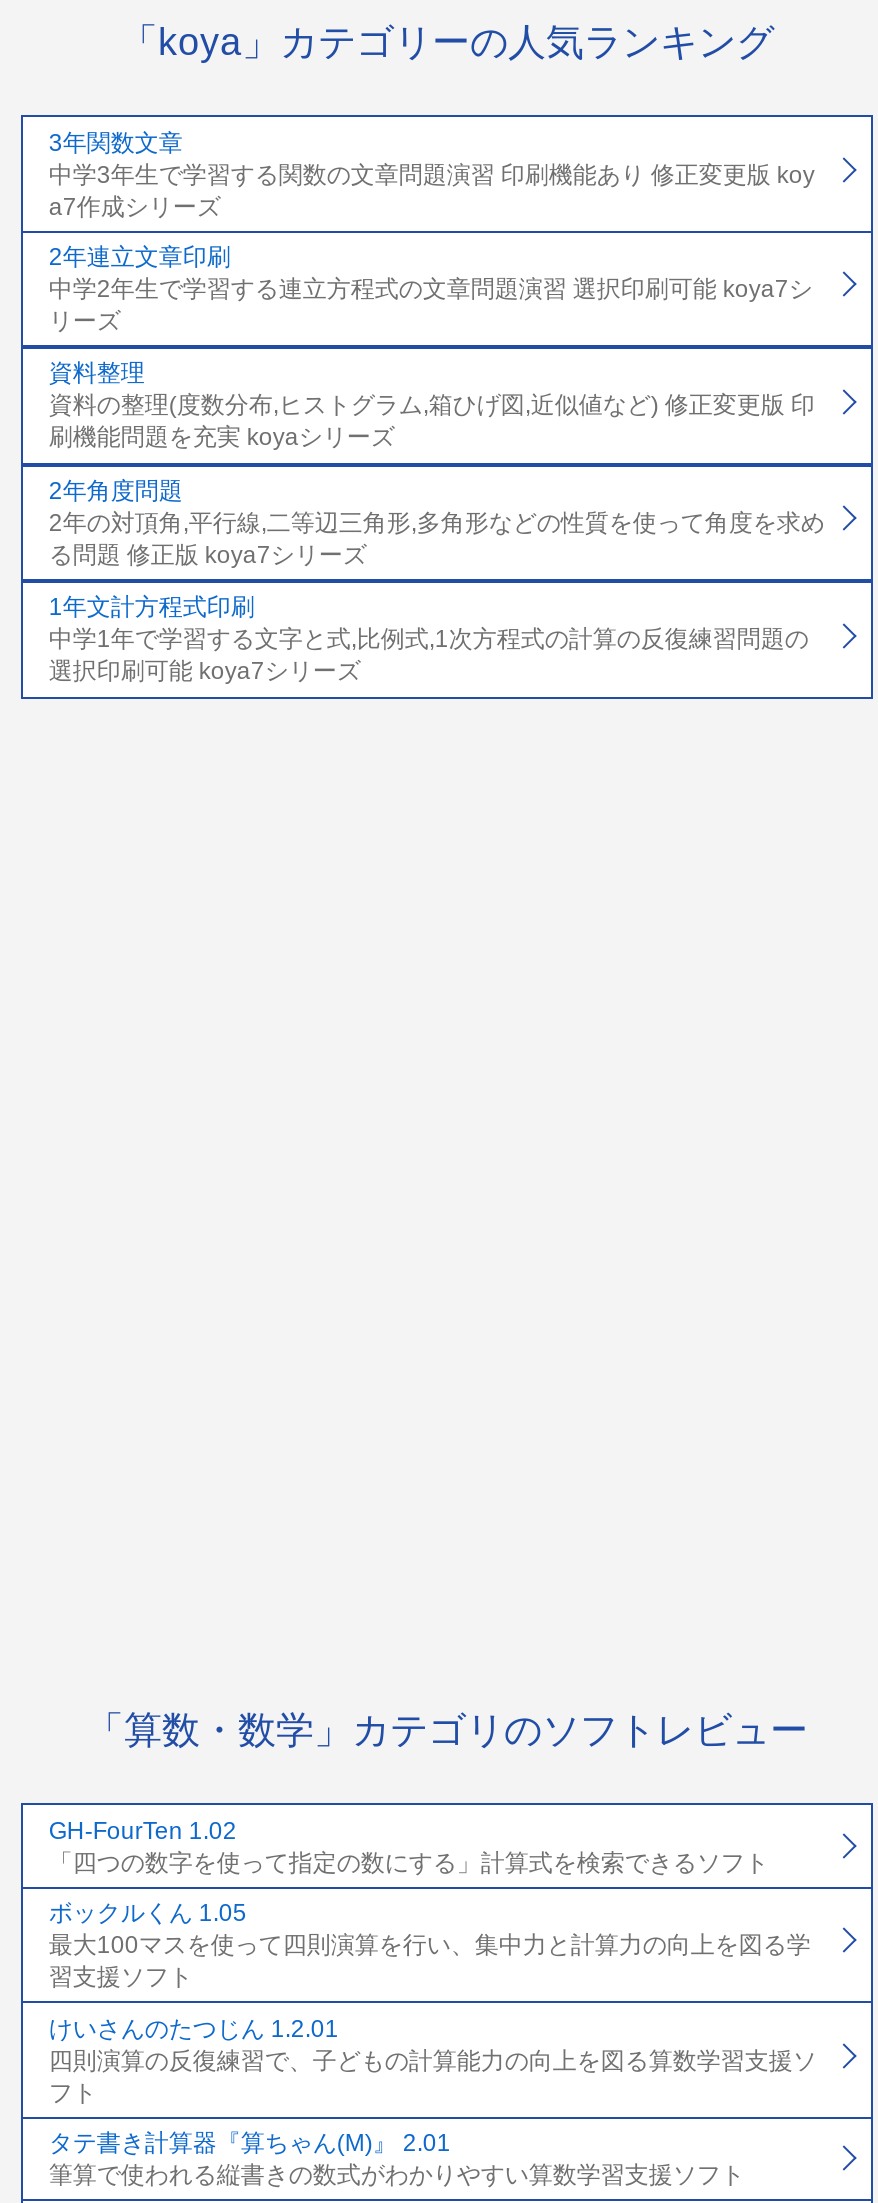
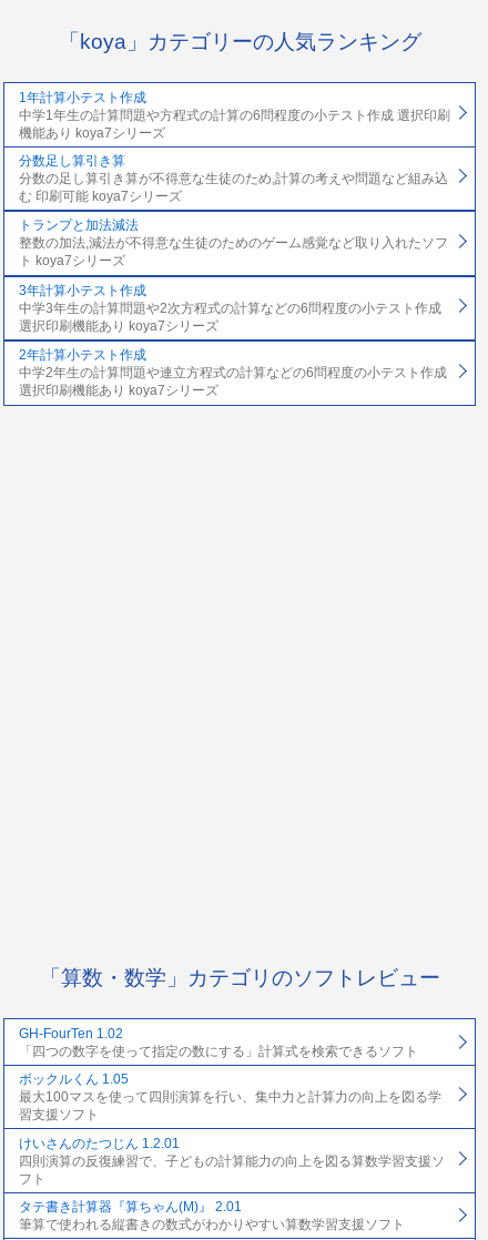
- 3年関数文章
- 中学3年生で学習する関数の文章問題演習 印刷機能あり 修正変更版 koy
- a7作成シリーズ
+ 1年計算小テスト作成
+ 中学1年生の計算問題や方程式の計算の6問程度の小テスト作成 選択印刷
+ 機能あり koya7シリーズ

- 2年連立文章印刷
- 中学2年生で学習する連立方程式の文章問題演習 選択印刷可能 koya7シ
- リーズ
+ 分数足し算引き算
+ 分数の足し算引き算が不得意な生徒のため,計算の考えや問題など組み込
+ む 印刷可能 koya7シリーズ

- 資料整理
- 資料の整理(度数分布,ヒストグラム,箱ひげ図,近似値など) 修正変更版 印
- 刷機能問題を充実 koyaシリーズ
+ トランプと加法減法
+ 整数の加法,減法が不得意な生徒のためのゲーム感覚など取り入れたソフ
+ ト koya7シリーズ

- 2年角度問題
- 2年の対頂角,平行線,二等辺三角形,多角形などの性質を使って角度を求め
- る問題 修正版 koya7シリーズ
+ 3年計算小テスト作成
+ 中学3年生の計算問題や2次方程式の計算などの6問程度の小テスト作成
+ 選択印刷機能あり koya7シリーズ

- 1年文計方程式印刷
- 中学1年で学習する文字と式,比例式,1次方程式の計算の反復練習問題の
- 選択印刷可能 koya7シリーズ
+ 2年計算小テスト作成
+ 中学2年生の計算問題や連立方程式の計算などの6問程度の小テスト作成
+ 選択印刷機能あり koya7シリーズ
